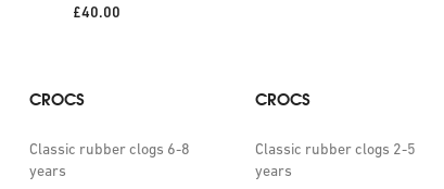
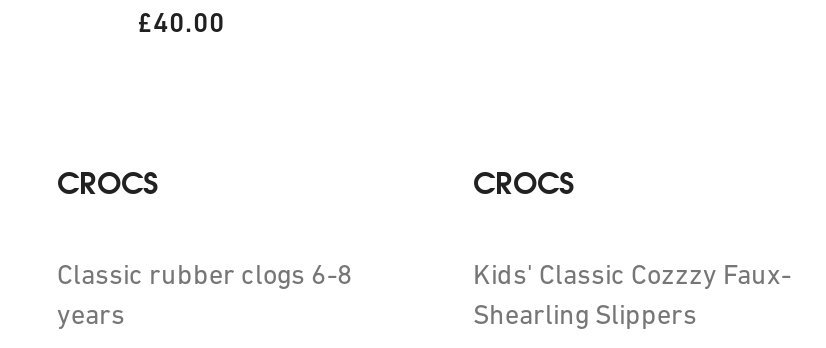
- Classic rubber clogs 2-5
- years
+ Kids' Classic Cozzzy Faux-
+ Shearling Slippers
